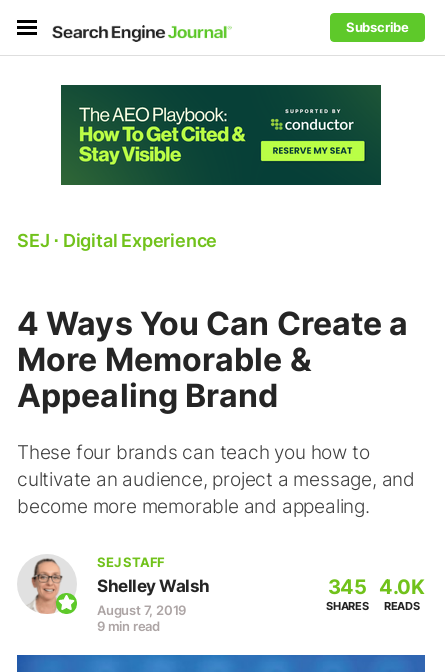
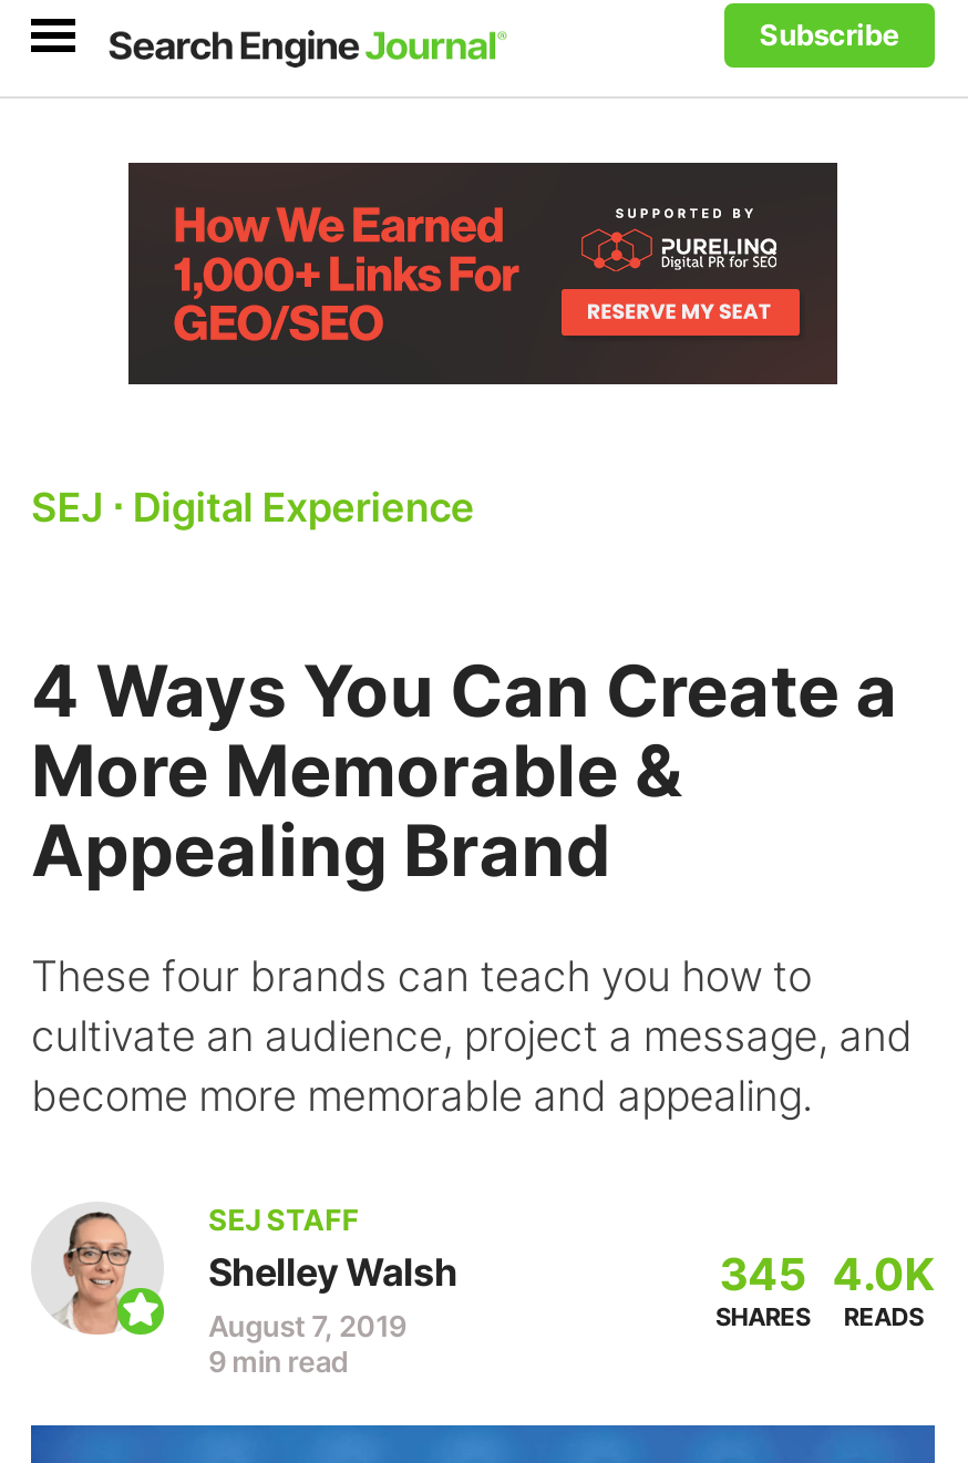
- [image]
+ [image]
